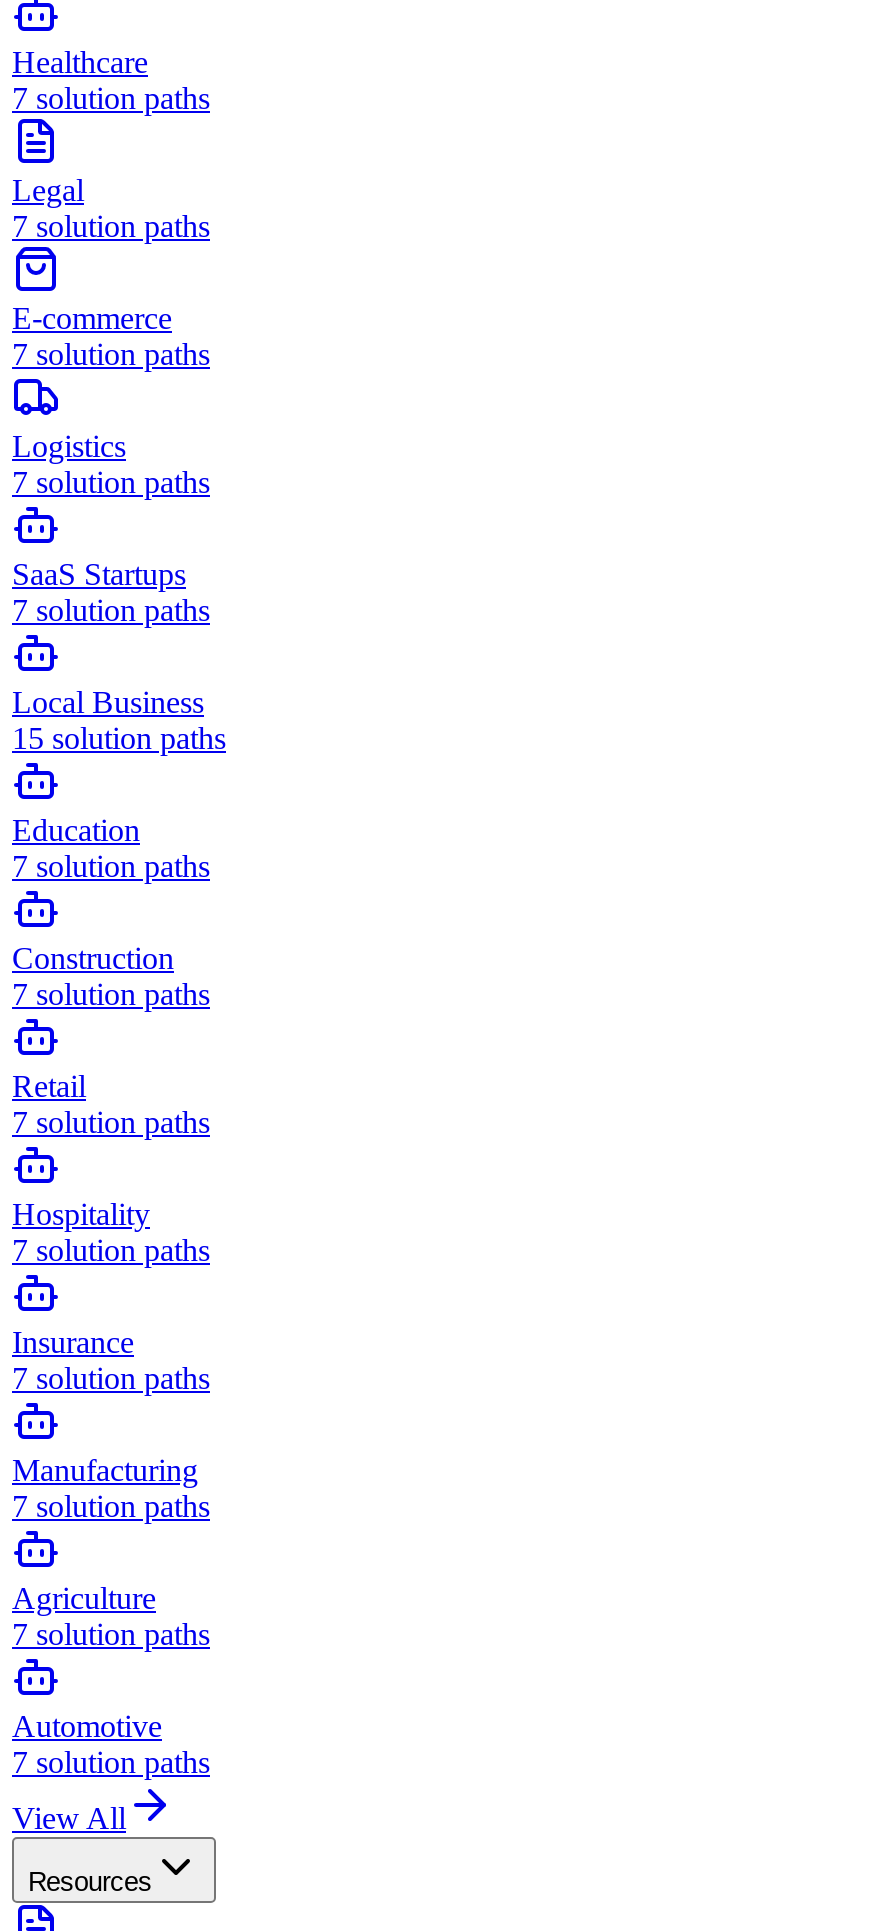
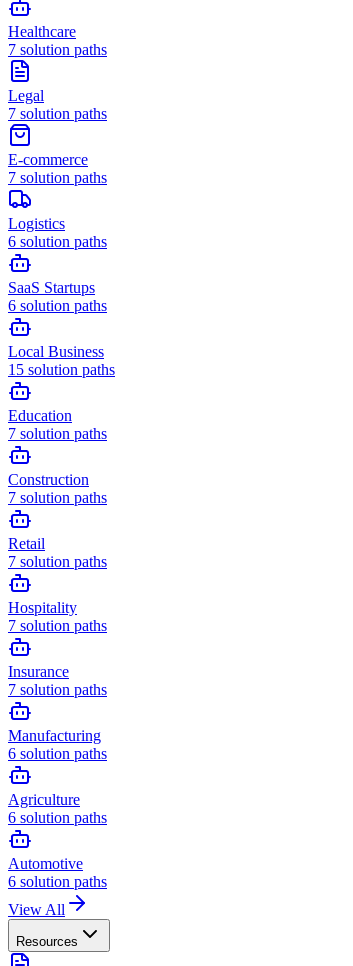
- 7 solution paths
+ 6 solution paths

- 7 solution paths
+ 6 solution paths

- 7 solution paths
+ 6 solution paths

- 7 solution paths
+ 6 solution paths

- 7 solution paths
+ 6 solution paths
